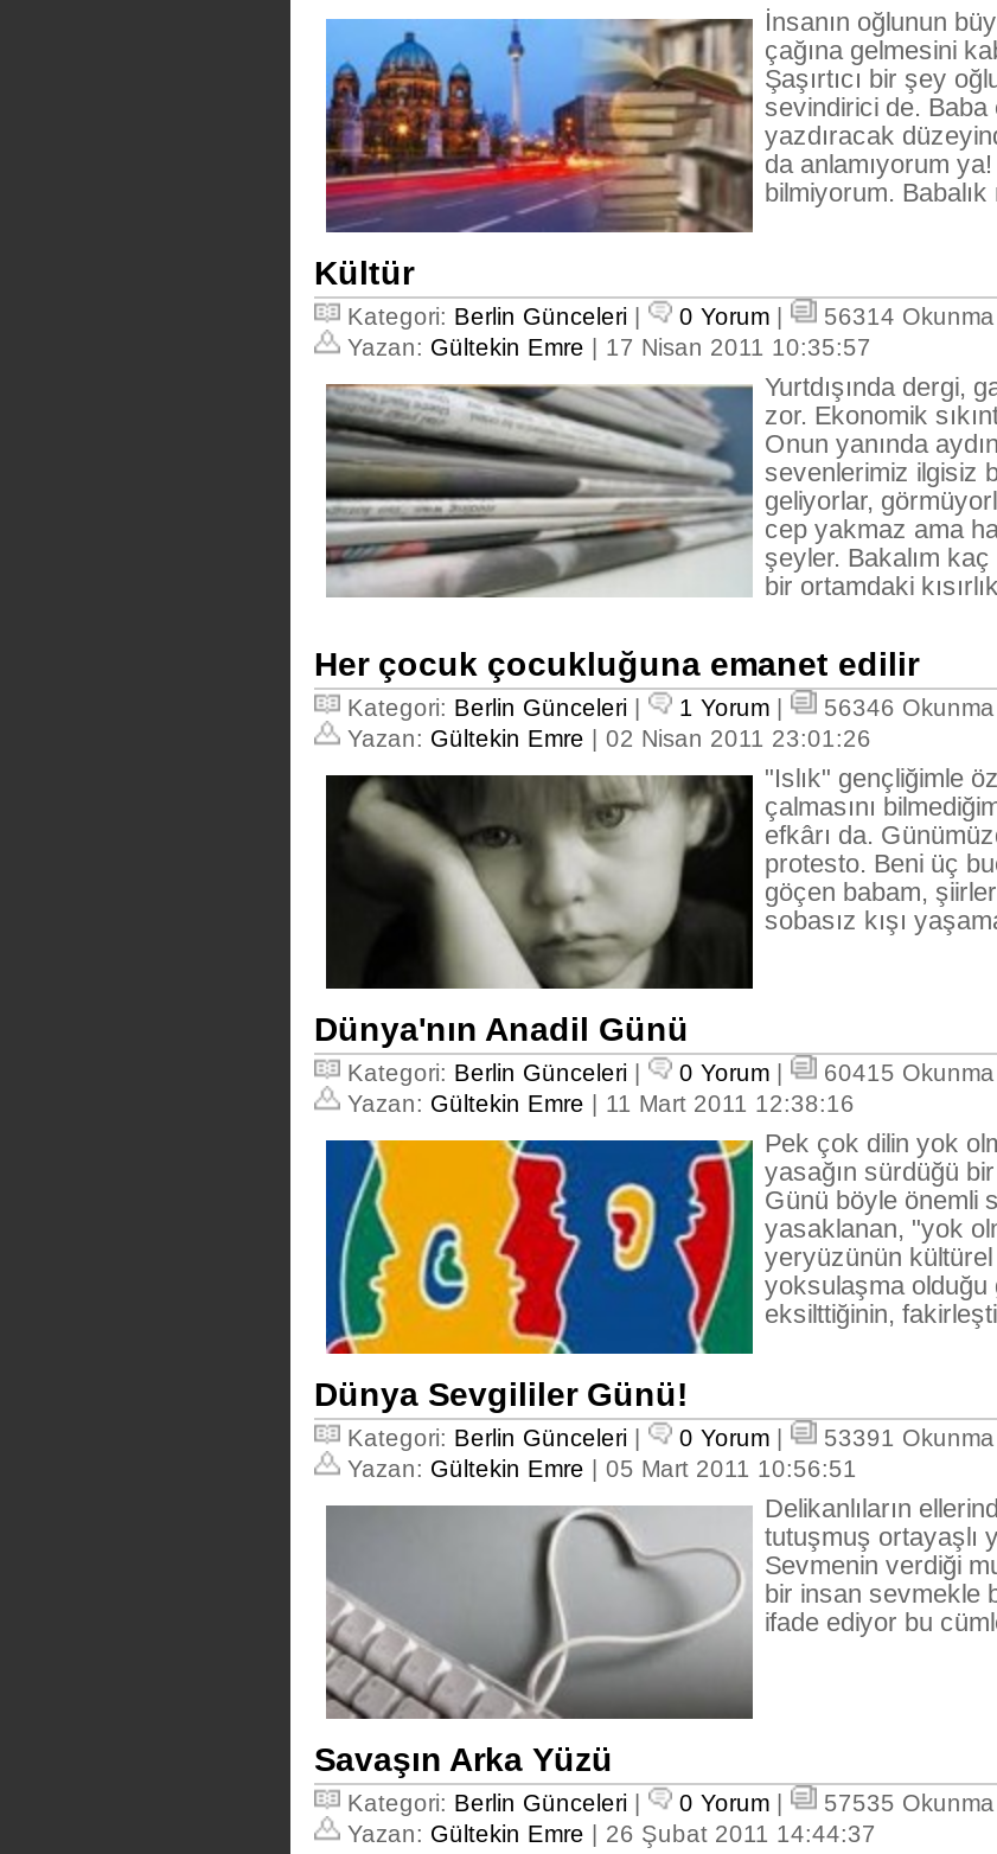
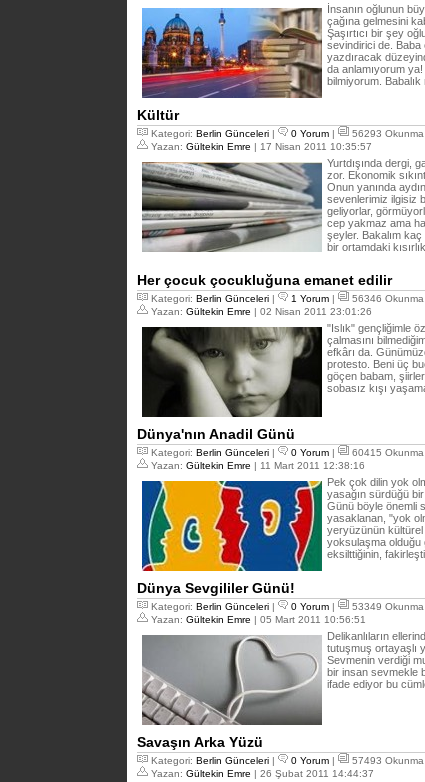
- 56314 Okunma
+ 56293 Okunma

- 53391 Okunma
+ 53349 Okunma

- 57535 Okunma
+ 57493 Okunma
